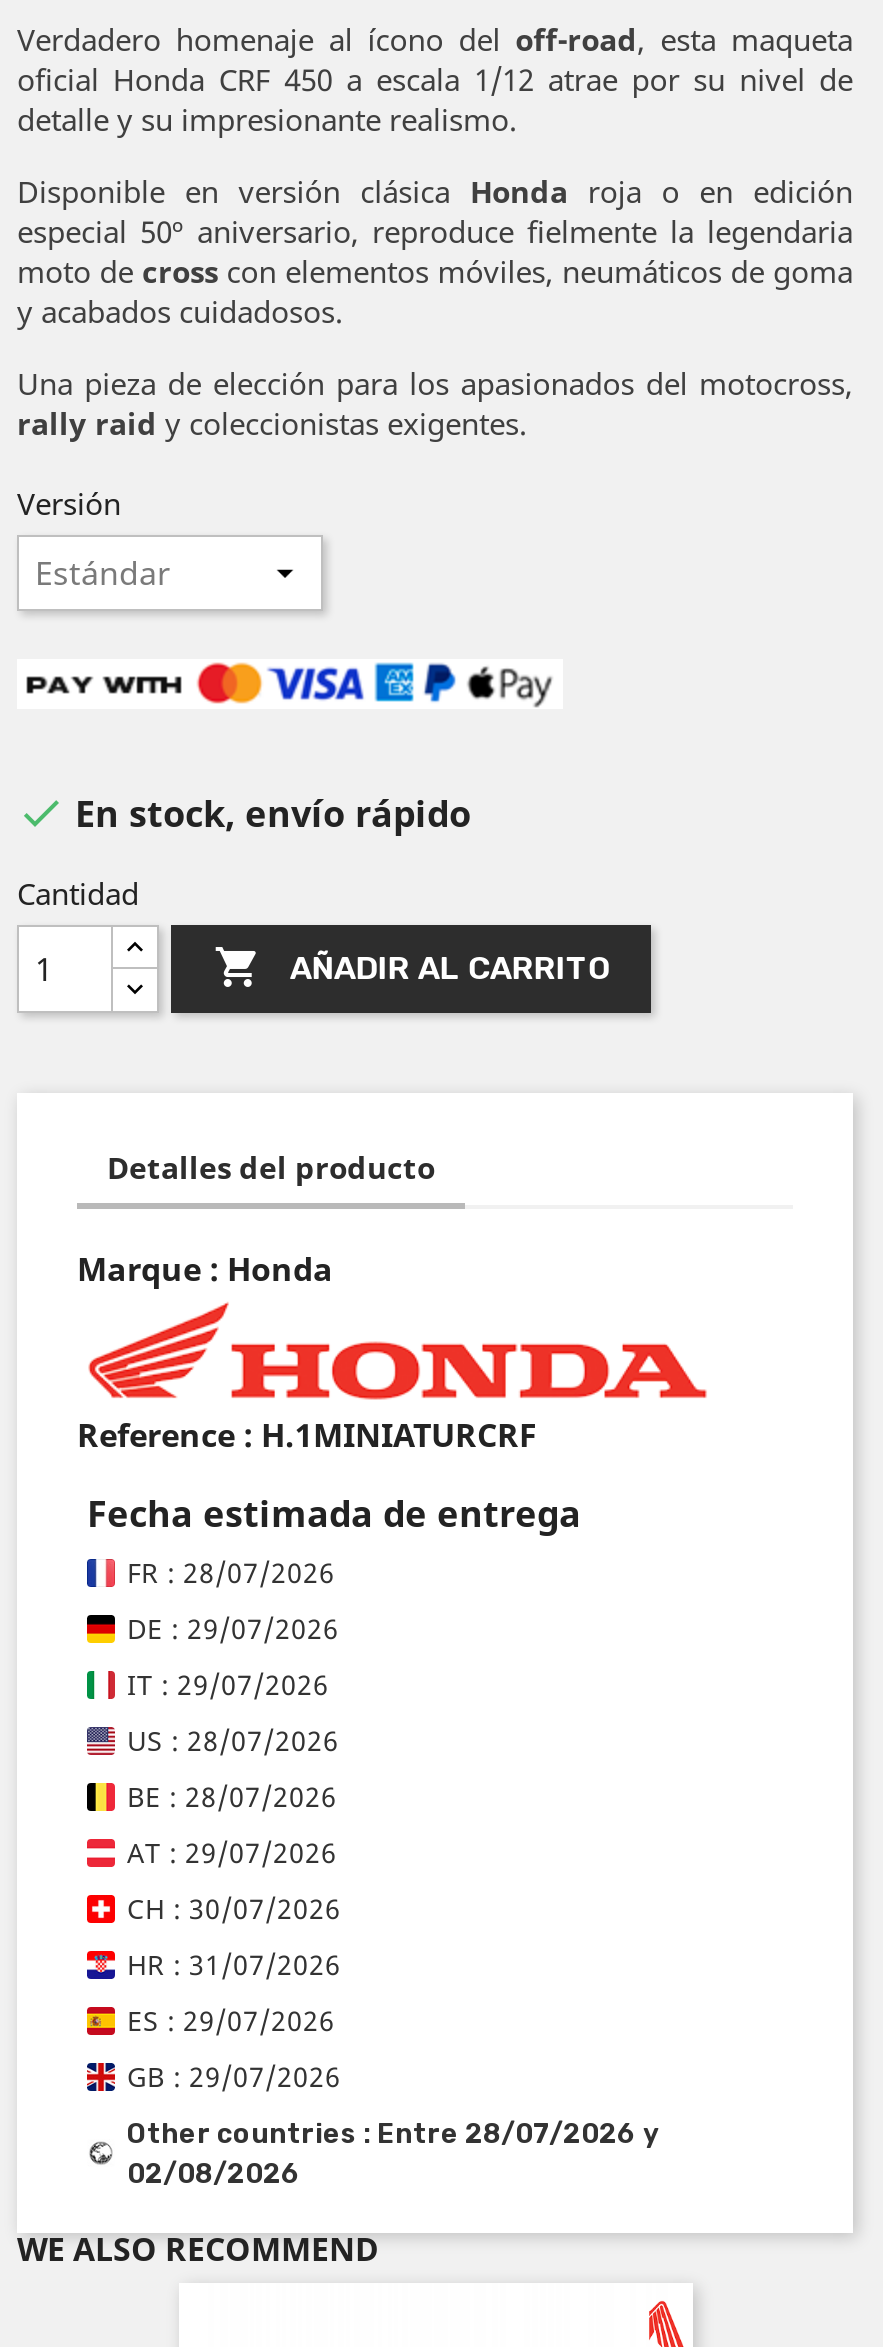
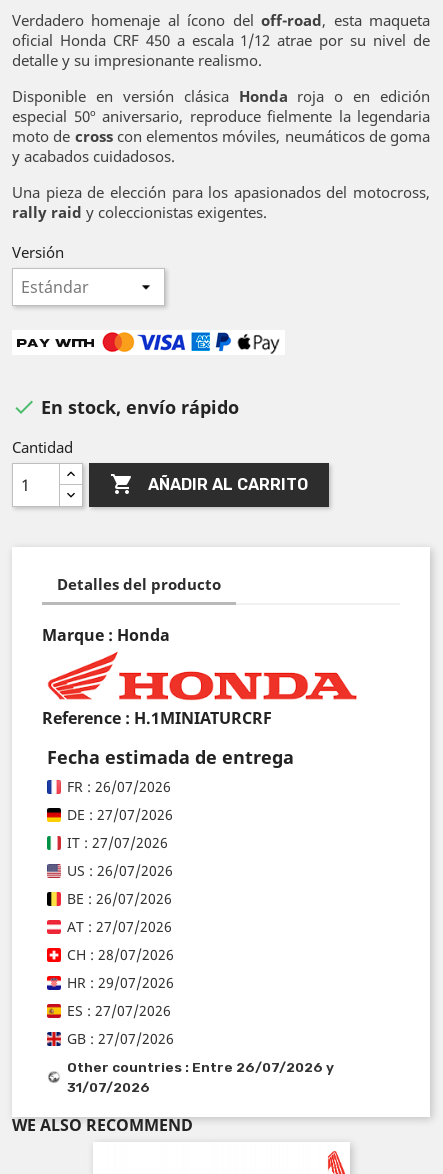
- FR : 28/07/2026
+ FR : 26/07/2026

- DE : 29/07/2026
+ DE : 27/07/2026

- IT : 29/07/2026
+ IT : 27/07/2026

- US : 28/07/2026
+ US : 26/07/2026

- BE : 28/07/2026
+ BE : 26/07/2026

- AT : 29/07/2026
+ AT : 27/07/2026

- CH : 30/07/2026
+ CH : 28/07/2026

- HR : 31/07/2026
+ HR : 29/07/2026

- ES : 29/07/2026
+ ES : 27/07/2026

- GB : 29/07/2026
+ GB : 27/07/2026

- Other countries : Entre 28/07/2026 y
+ Other countries : Entre 26/07/2026 y

- 02/08/2026
+ 31/07/2026
